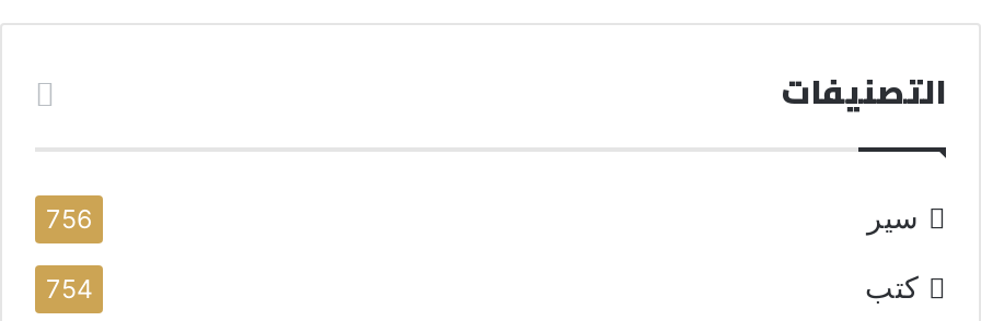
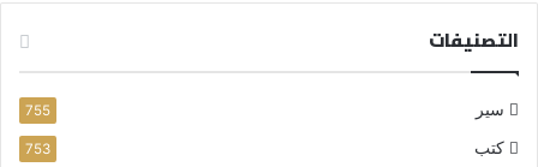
- 756
+ 755

- 754
+ 753
